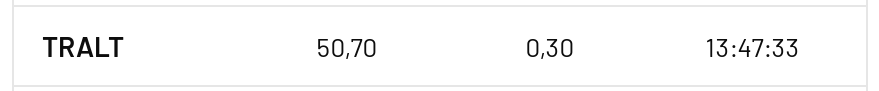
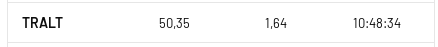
- 50,70
+ 50,35

- 0,30
+ 1,64

- 13:47:33
+ 10:48:34
